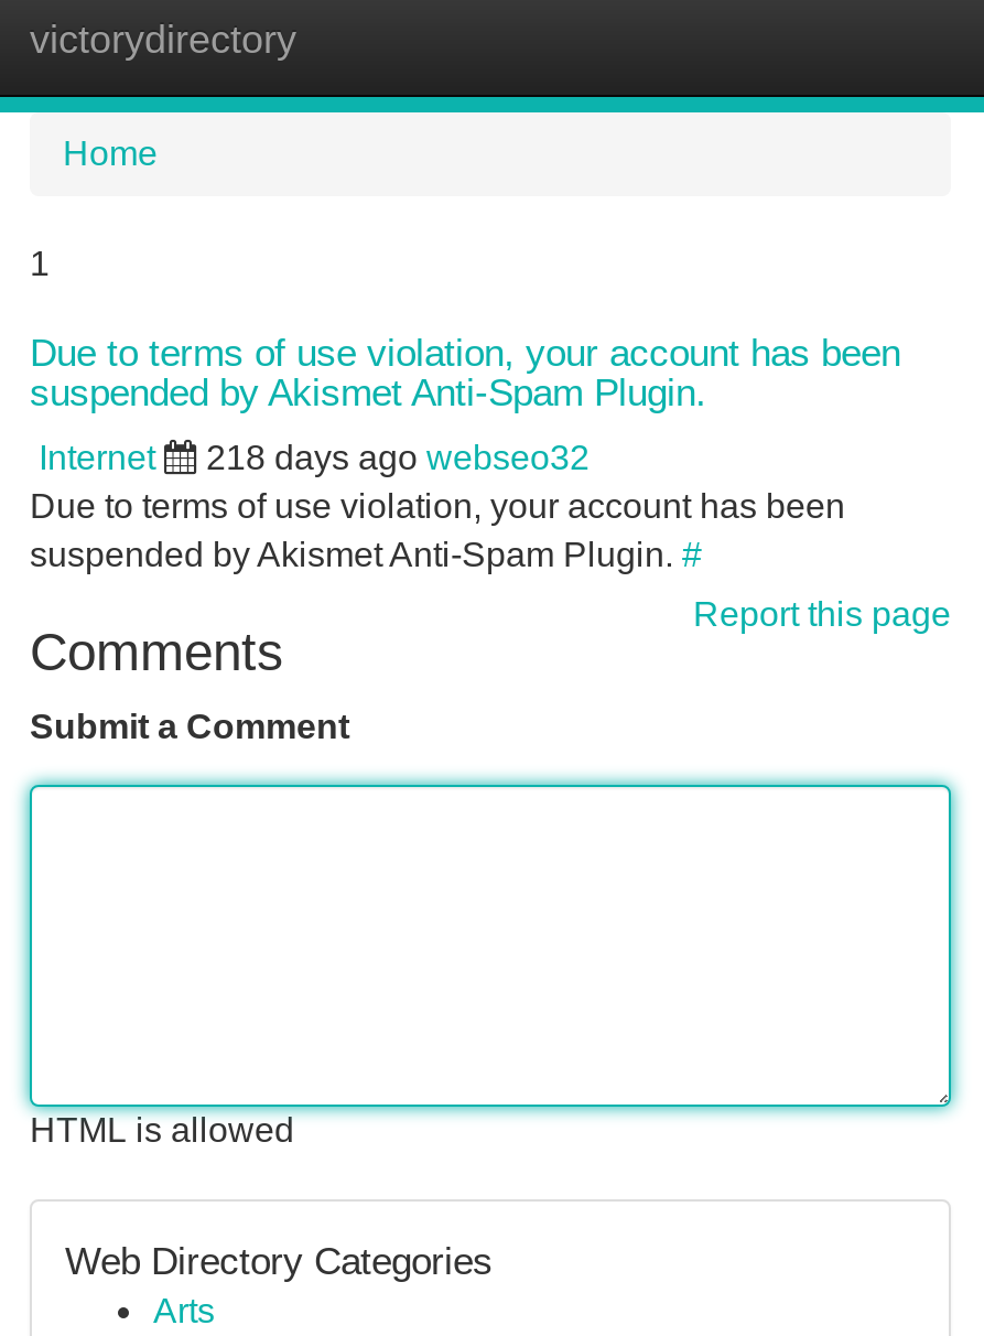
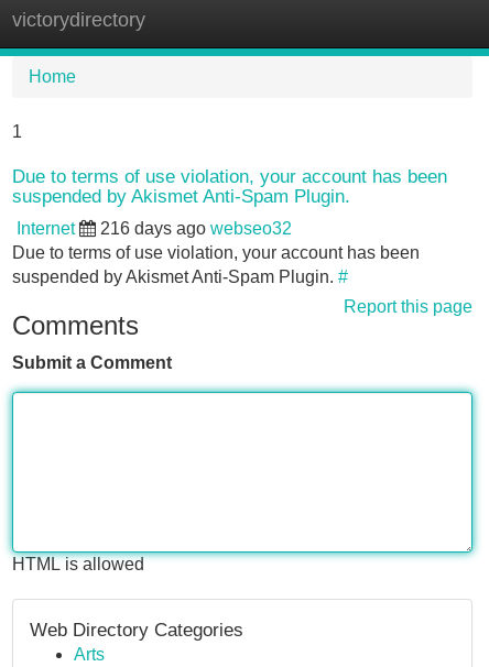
- 218 days ago webseo32
+ 216 days ago webseo32
